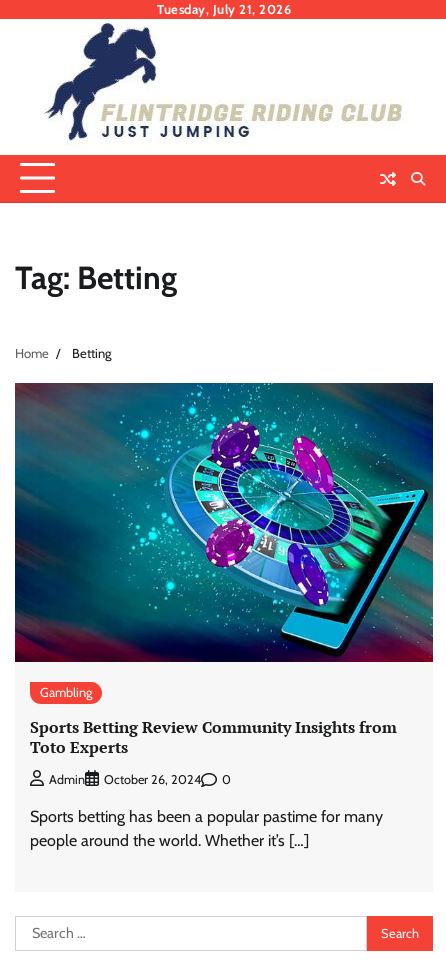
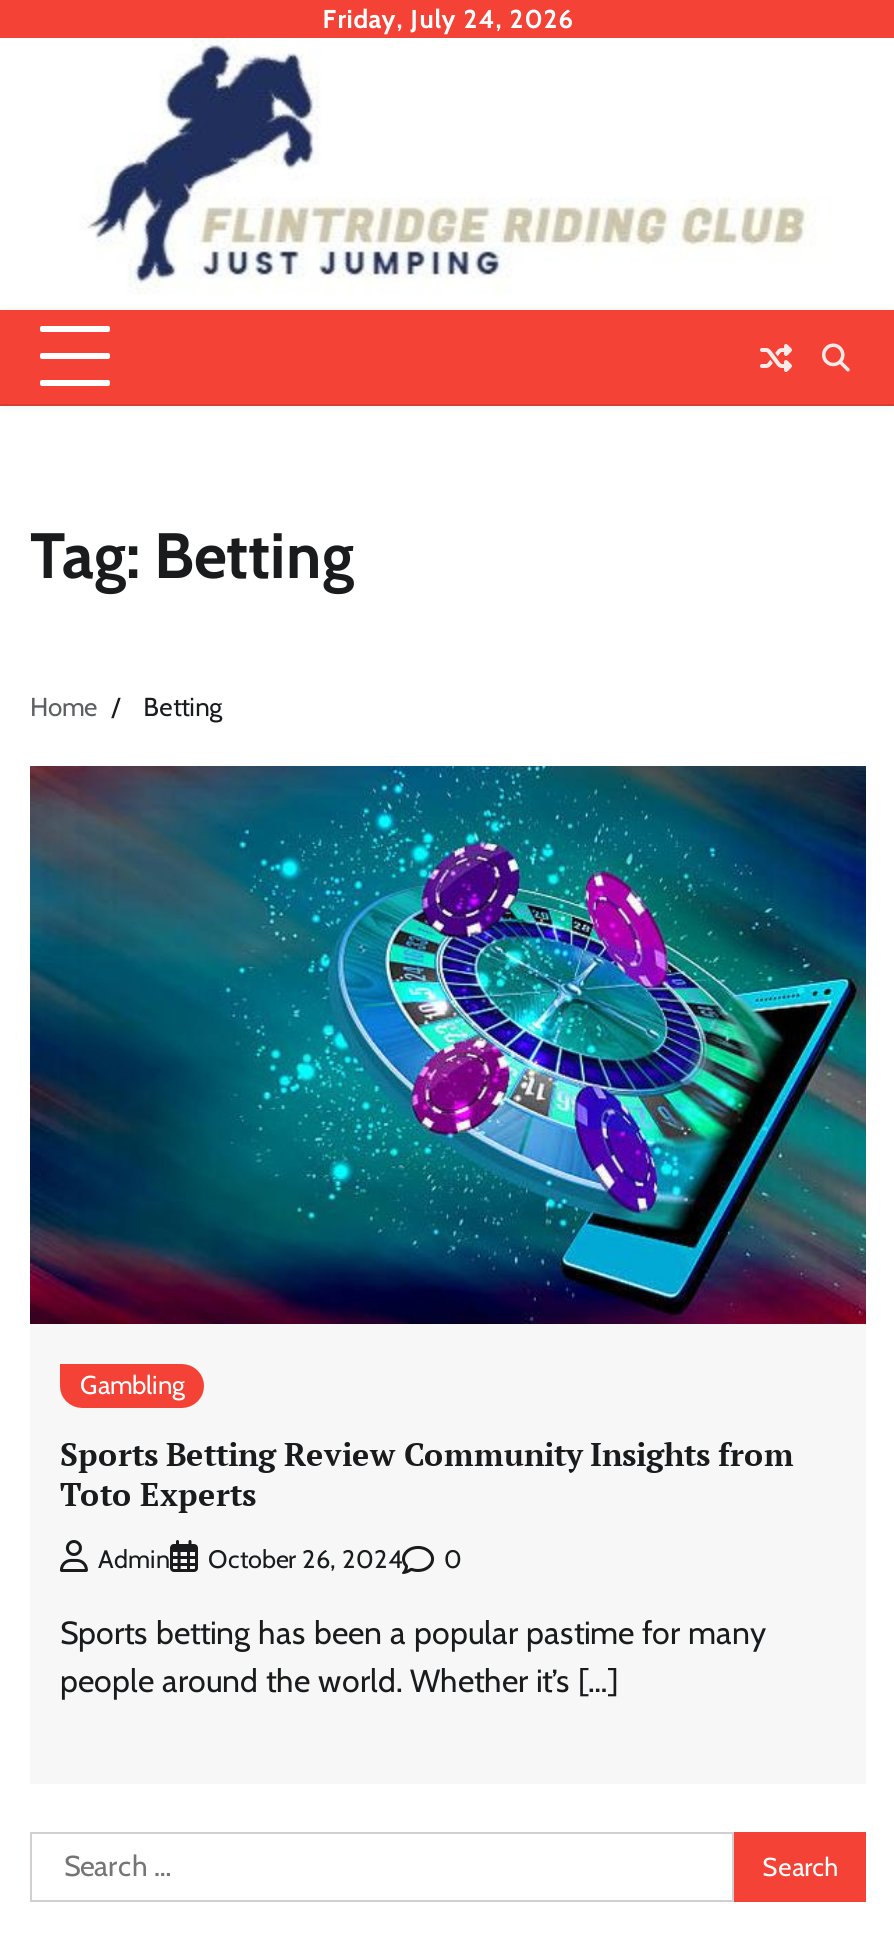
- Tuesday, July 21, 2026
+ Friday, July 24, 2026
